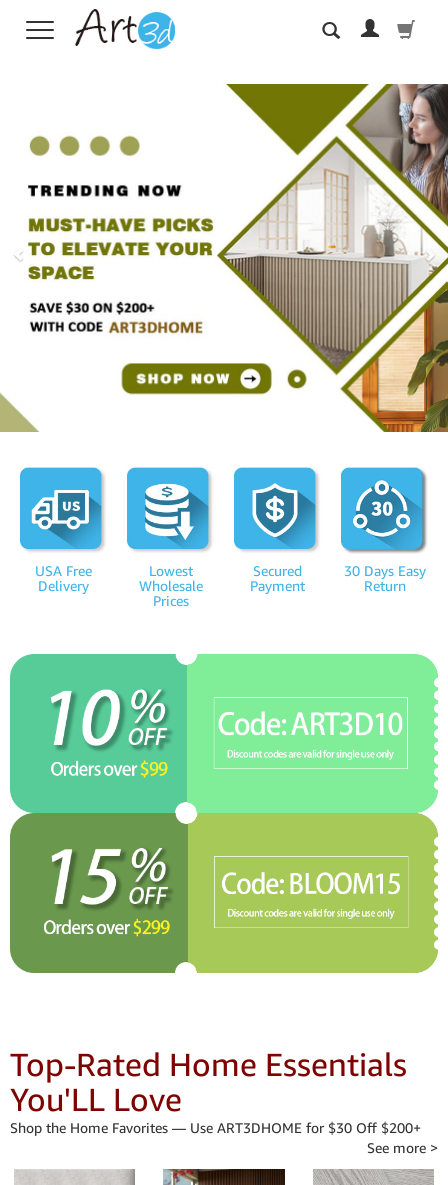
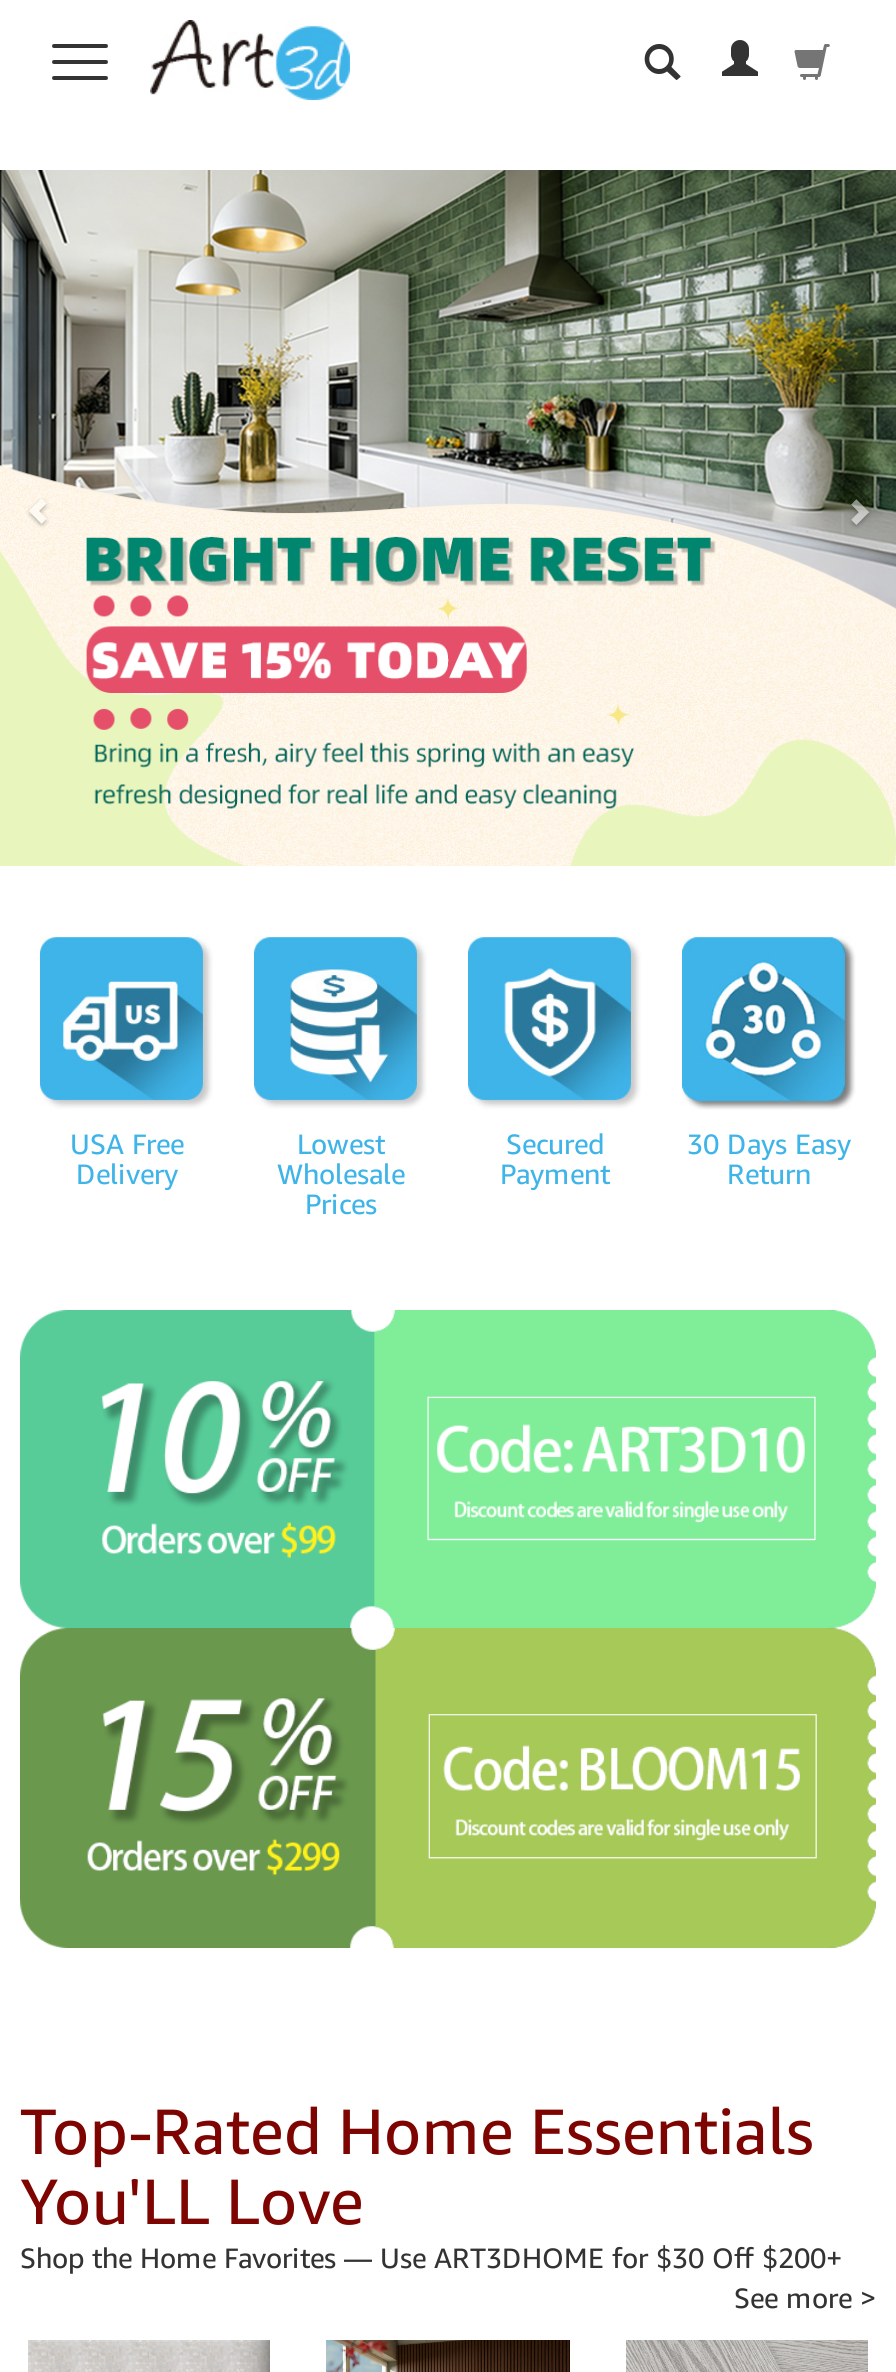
- [image]
+ [image]
